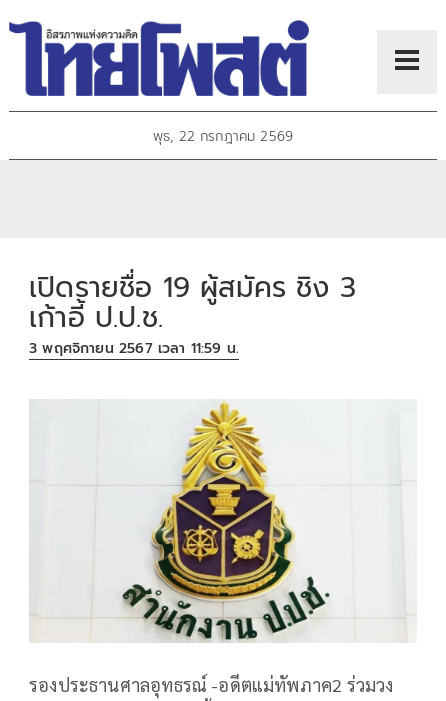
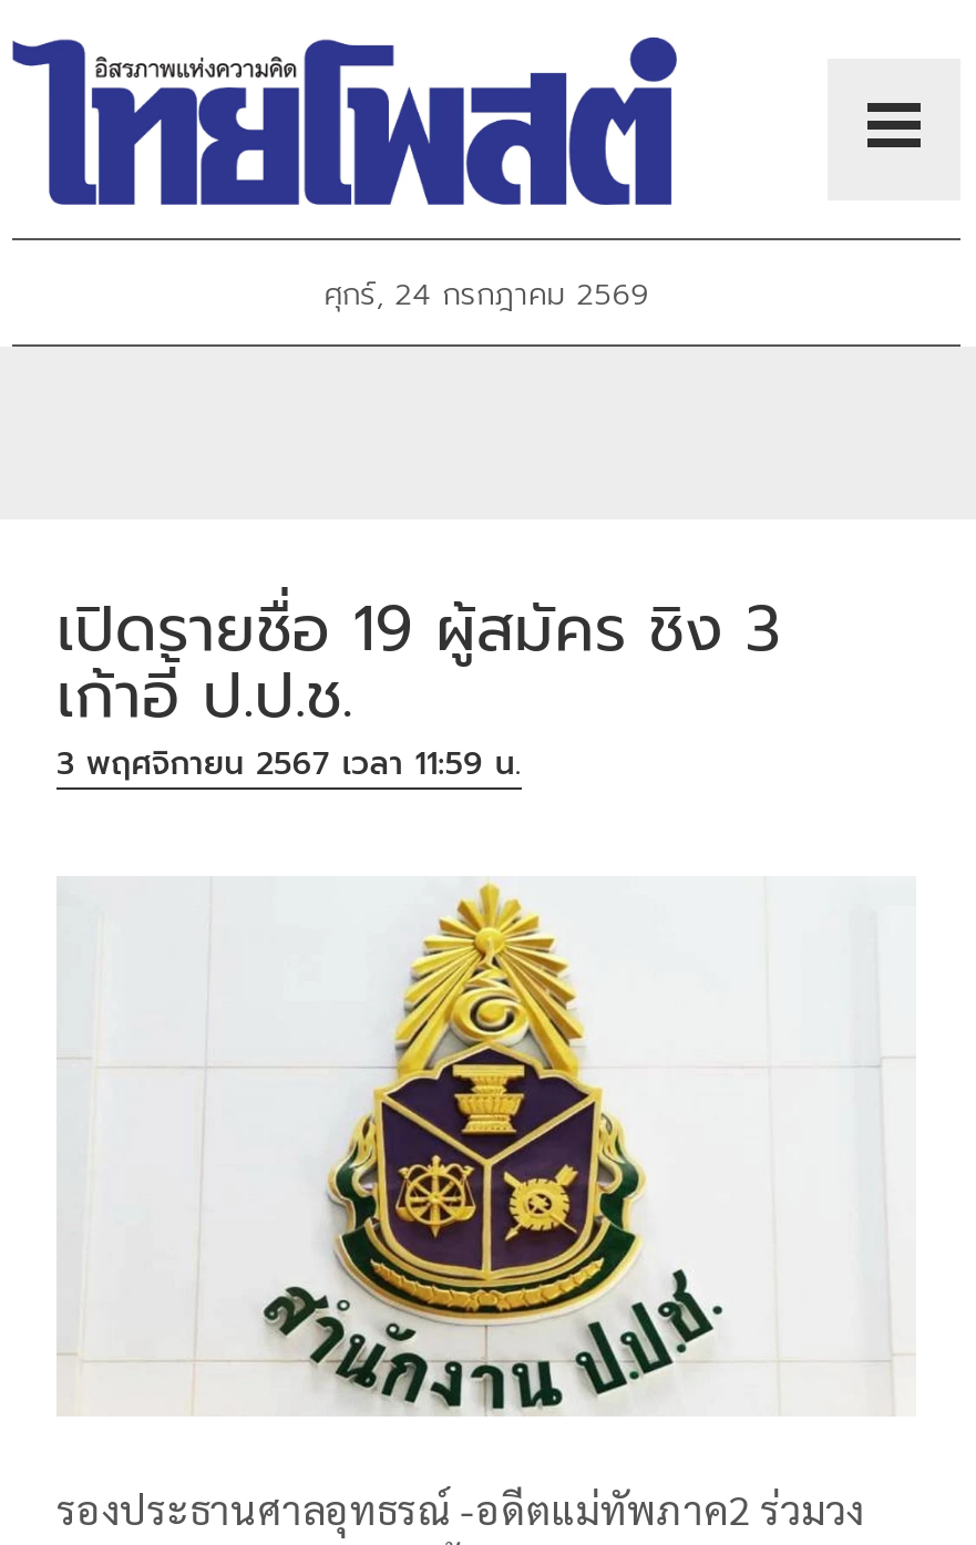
- พุธ, 22 กรกฎาคม 2569
+ ศุกร์, 24 กรกฎาคม 2569
